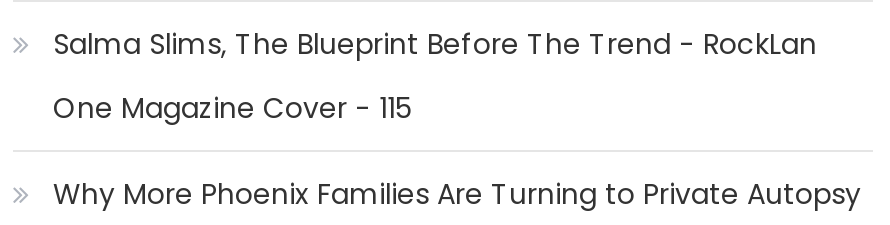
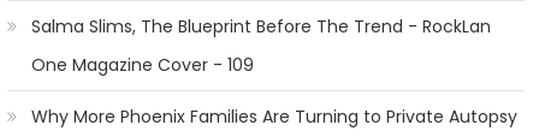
- One Magazine Cover - 115
+ One Magazine Cover - 109
